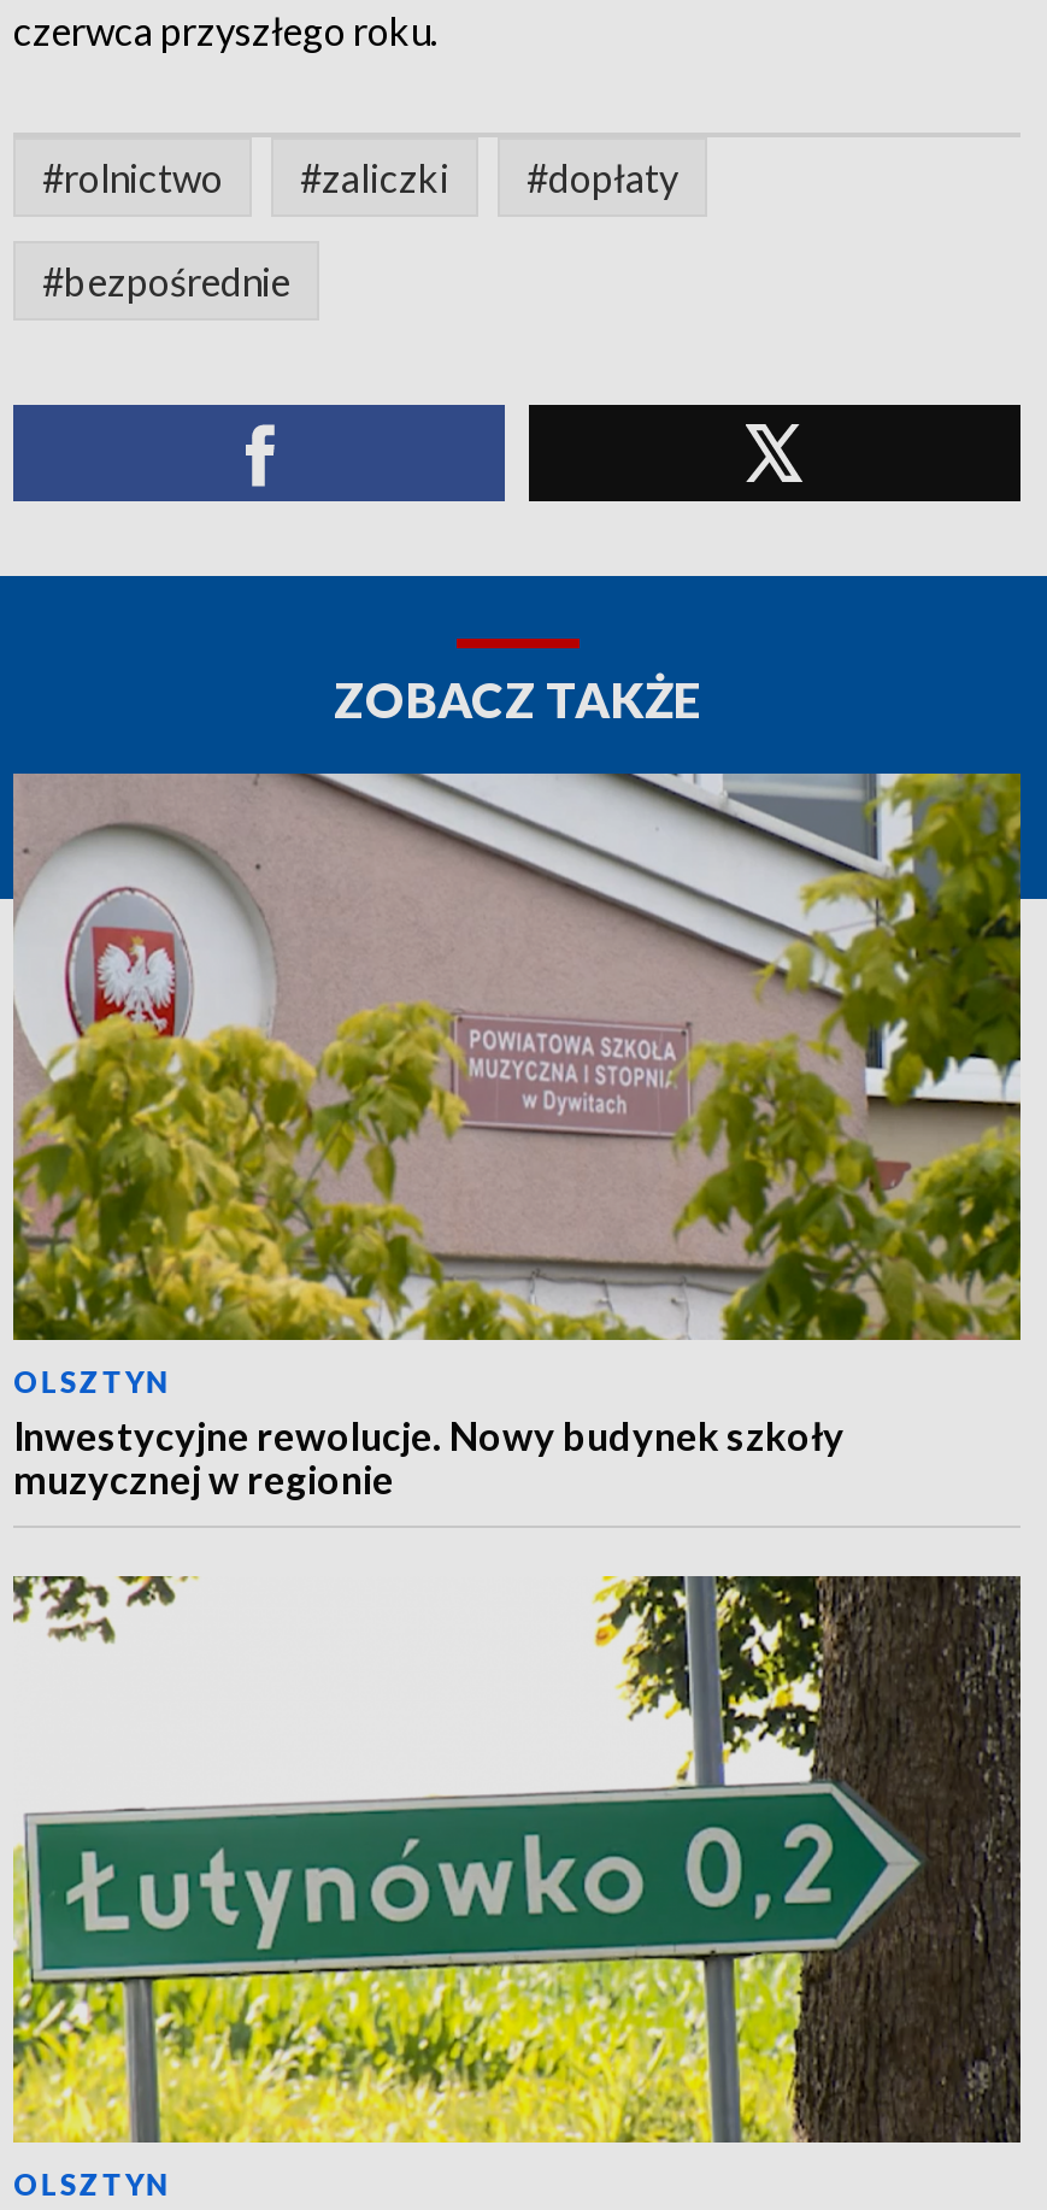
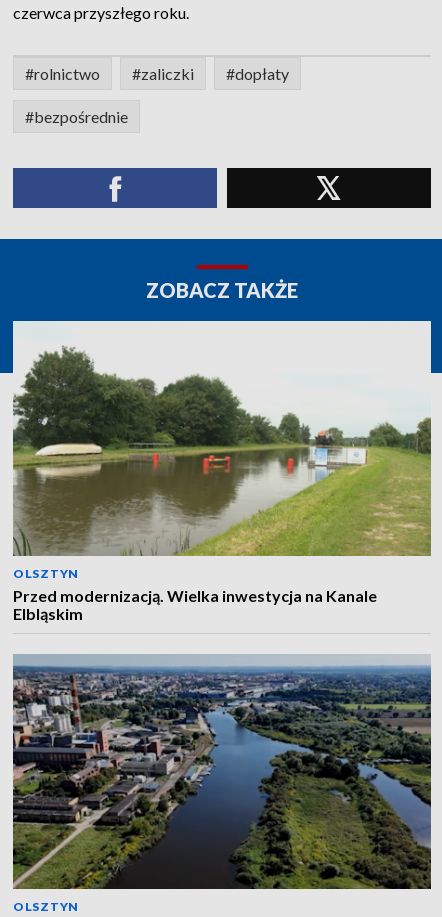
- [image]
- Inwestycyjne rewolucje. Nowy budynek szkoły
- muzycznej w regionie
+ [image]
+ Przed modernizacją. Wielka inwestycja na Kanale
+ Elbląskim

- [image]
+ [image]
